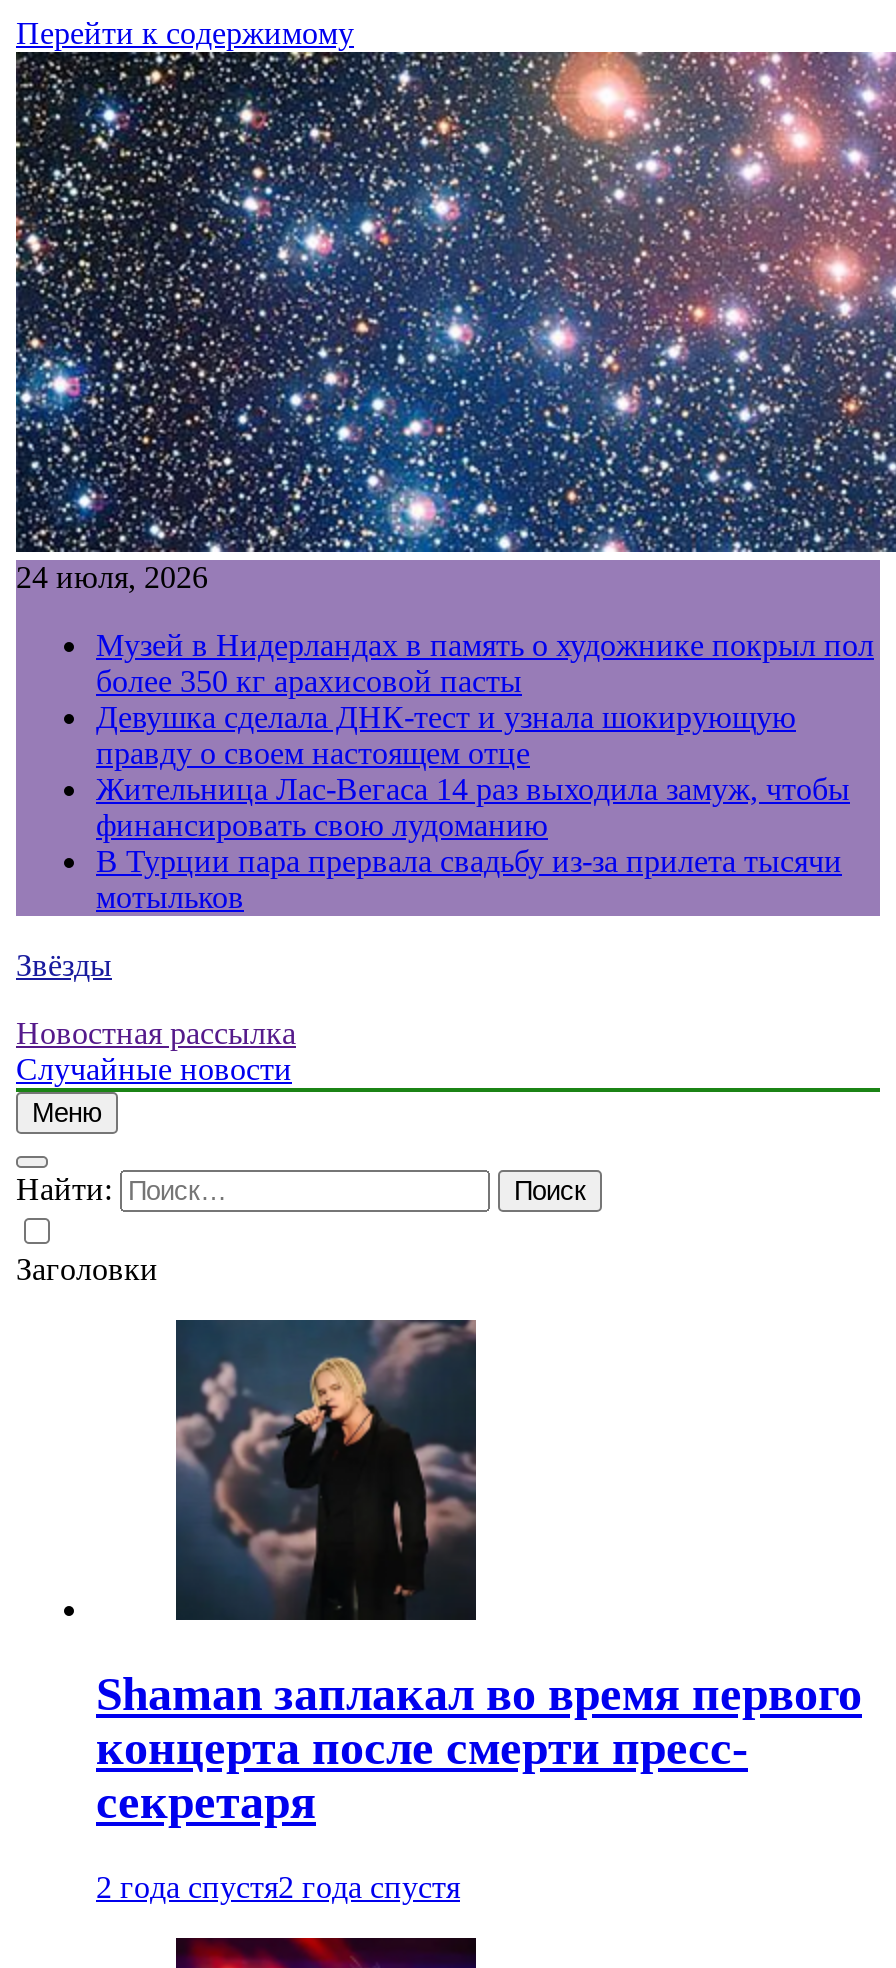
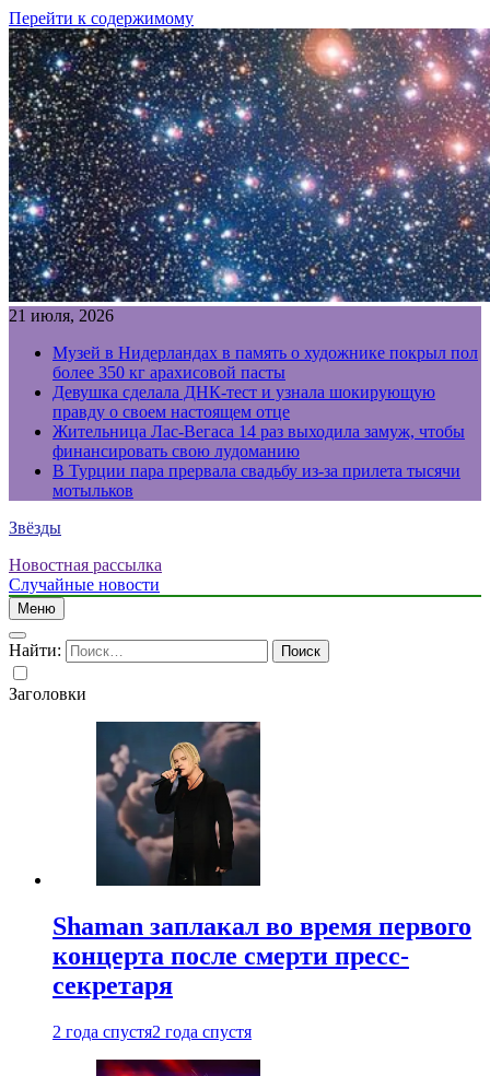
- 24 июля, 2026
+ 21 июля, 2026
